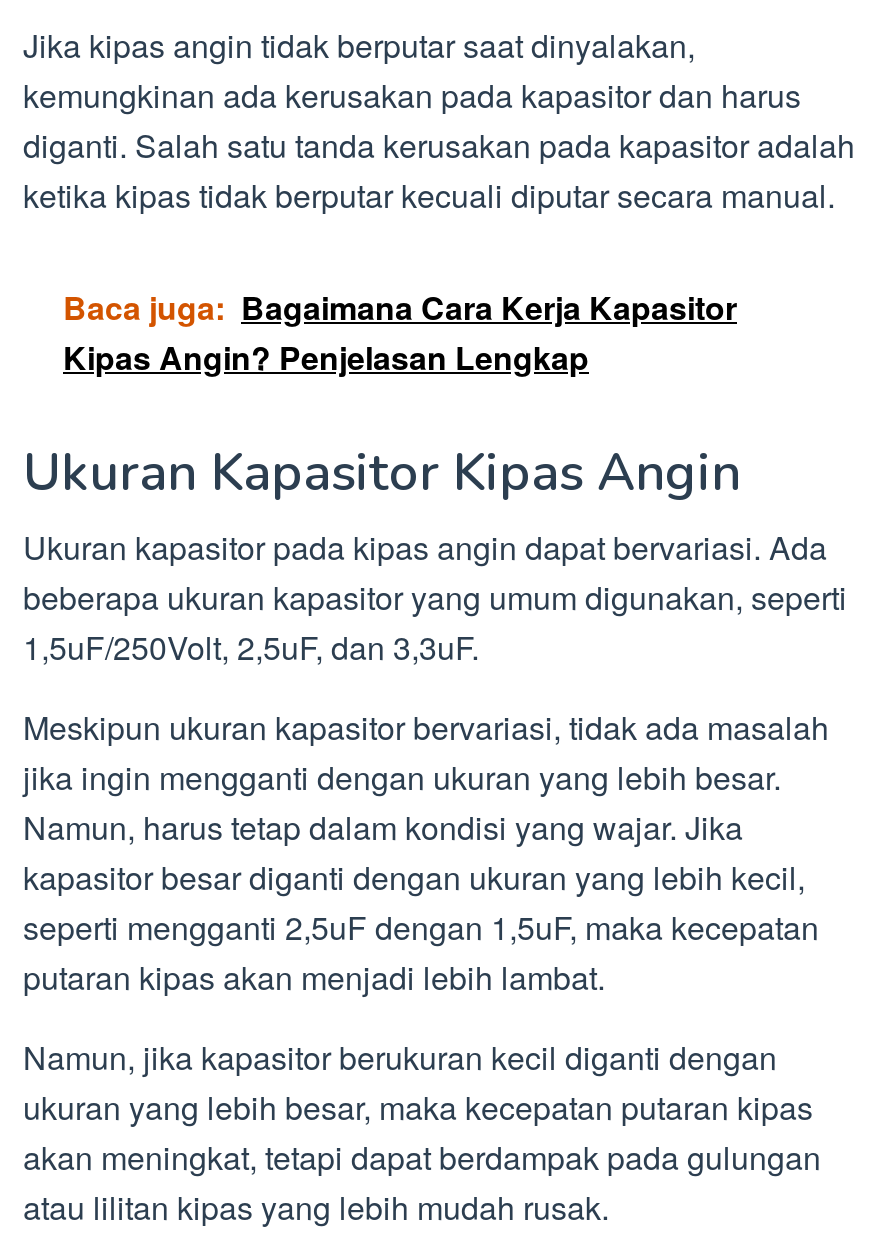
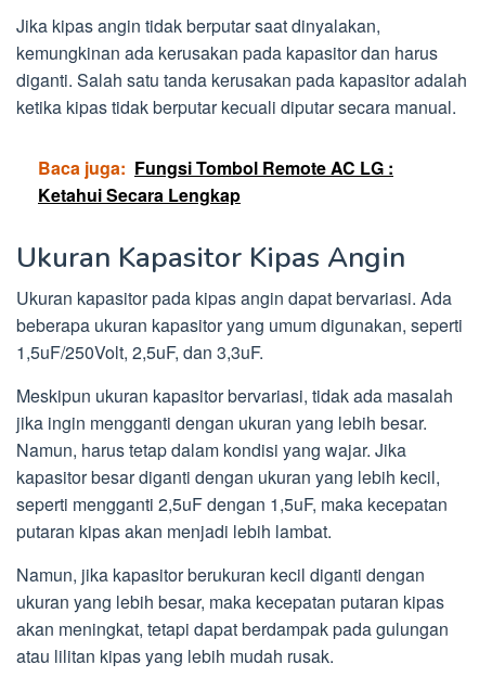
- Baca juga: Bagaimana Cara Kerja Kapasitor
- Kipas Angin? Penjelasan Lengkap
+ Baca juga: Fungsi Tombol Remote AC LG :
+ Ketahui Secara Lengkap
